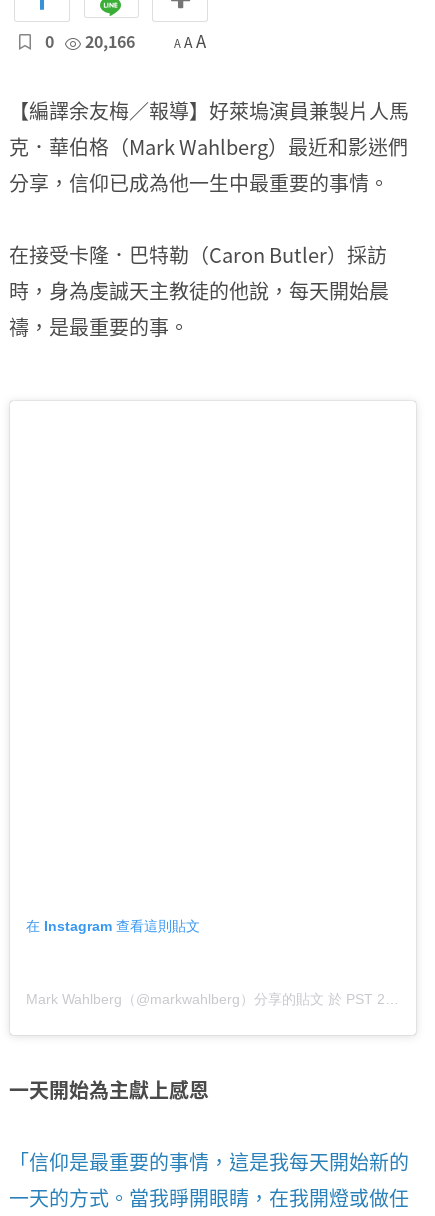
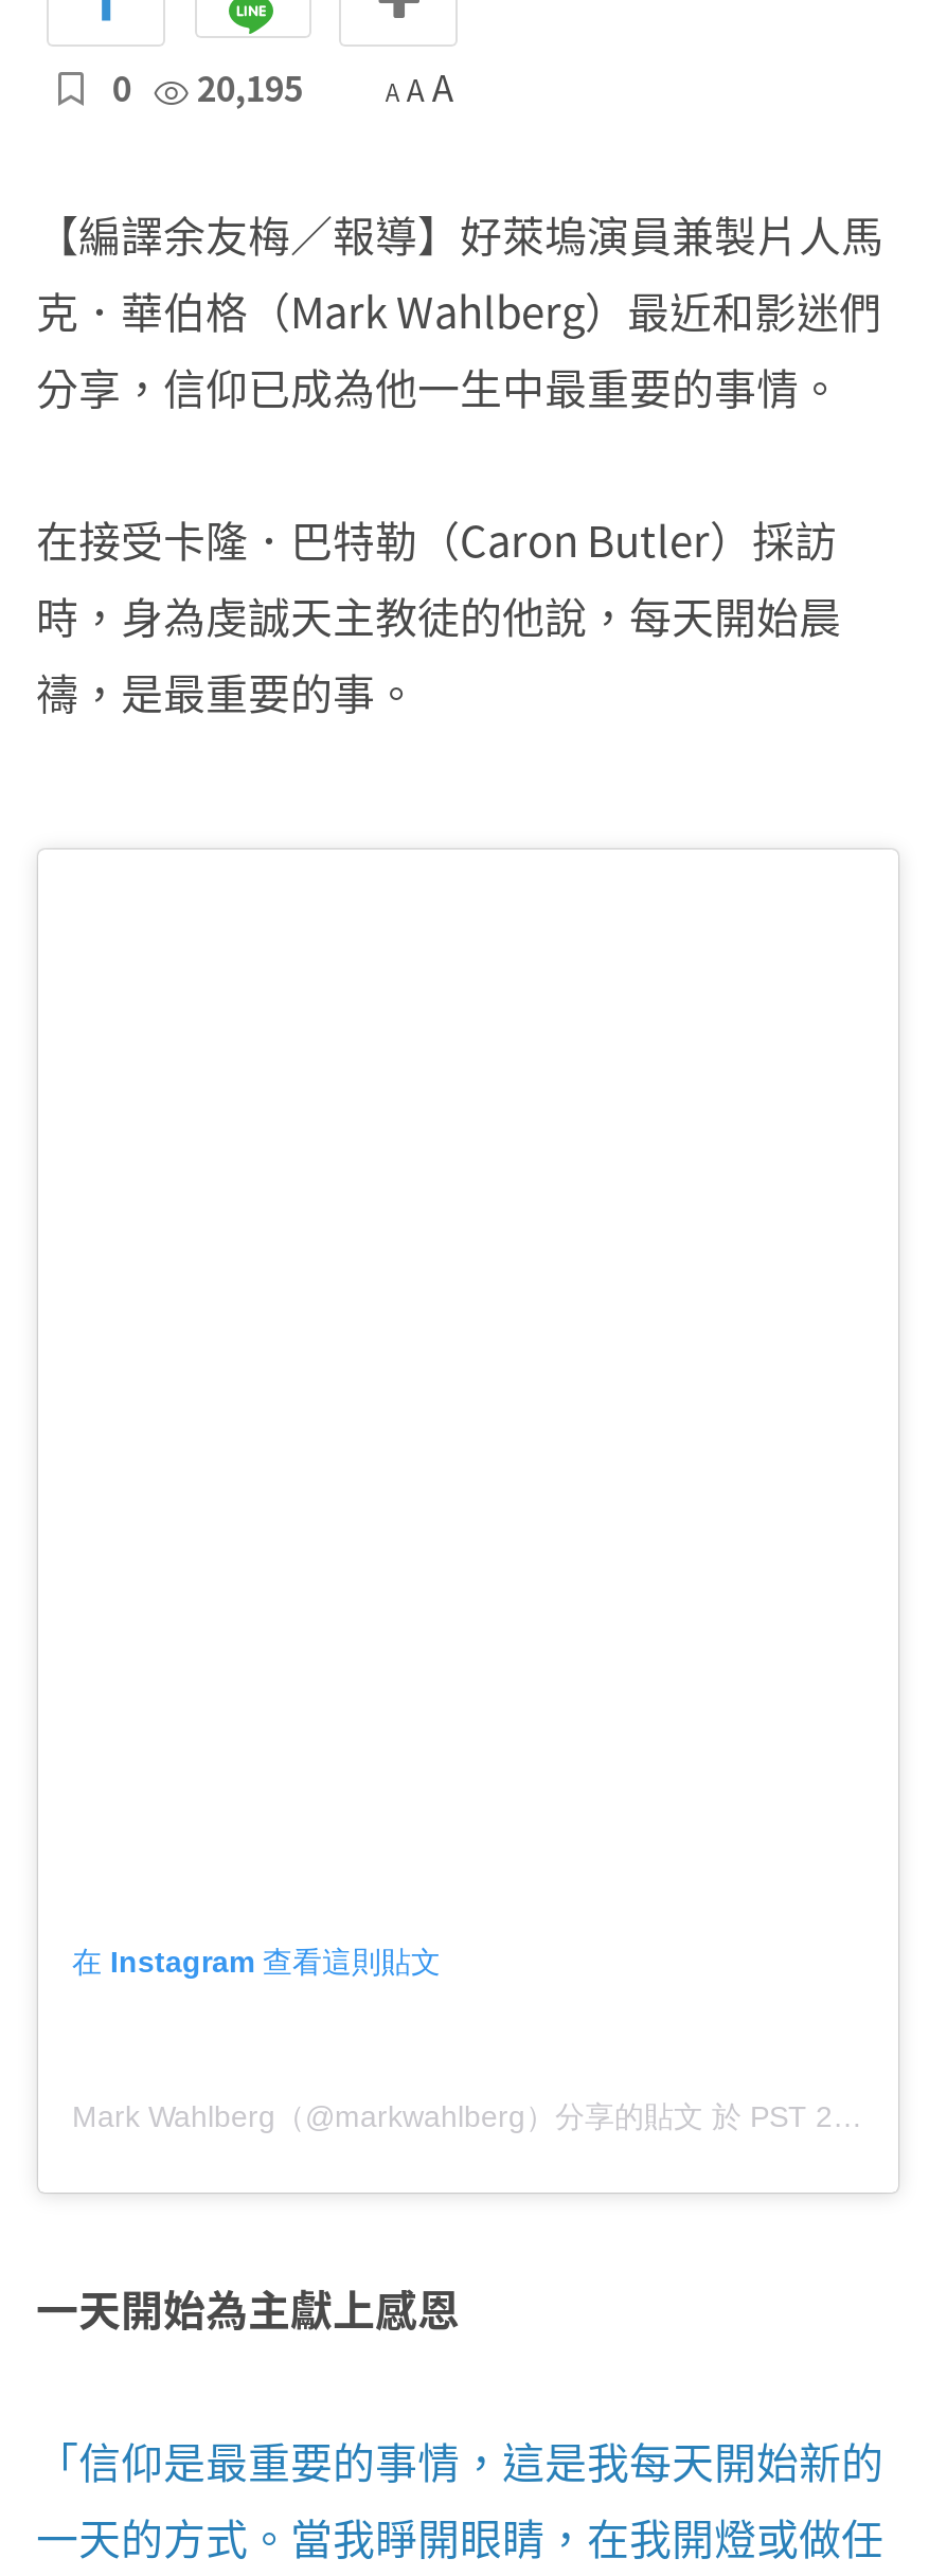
- 0 20,166 A A A
+ 0 20,195 A A A
